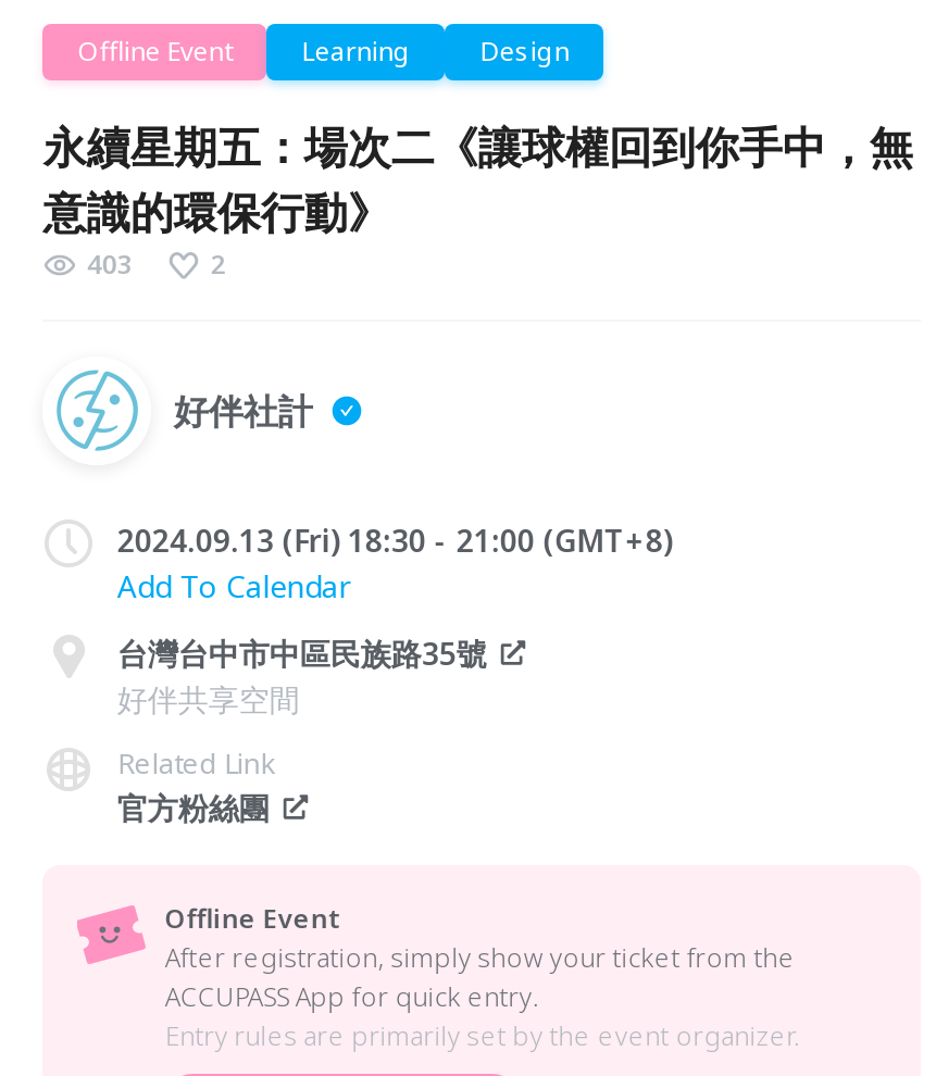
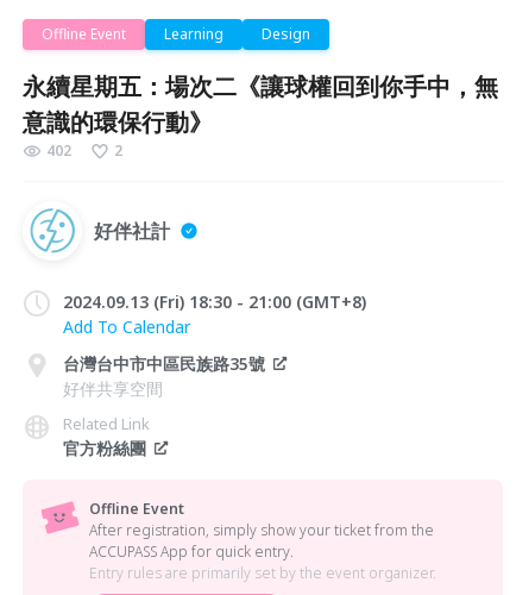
- 403
+ 402
